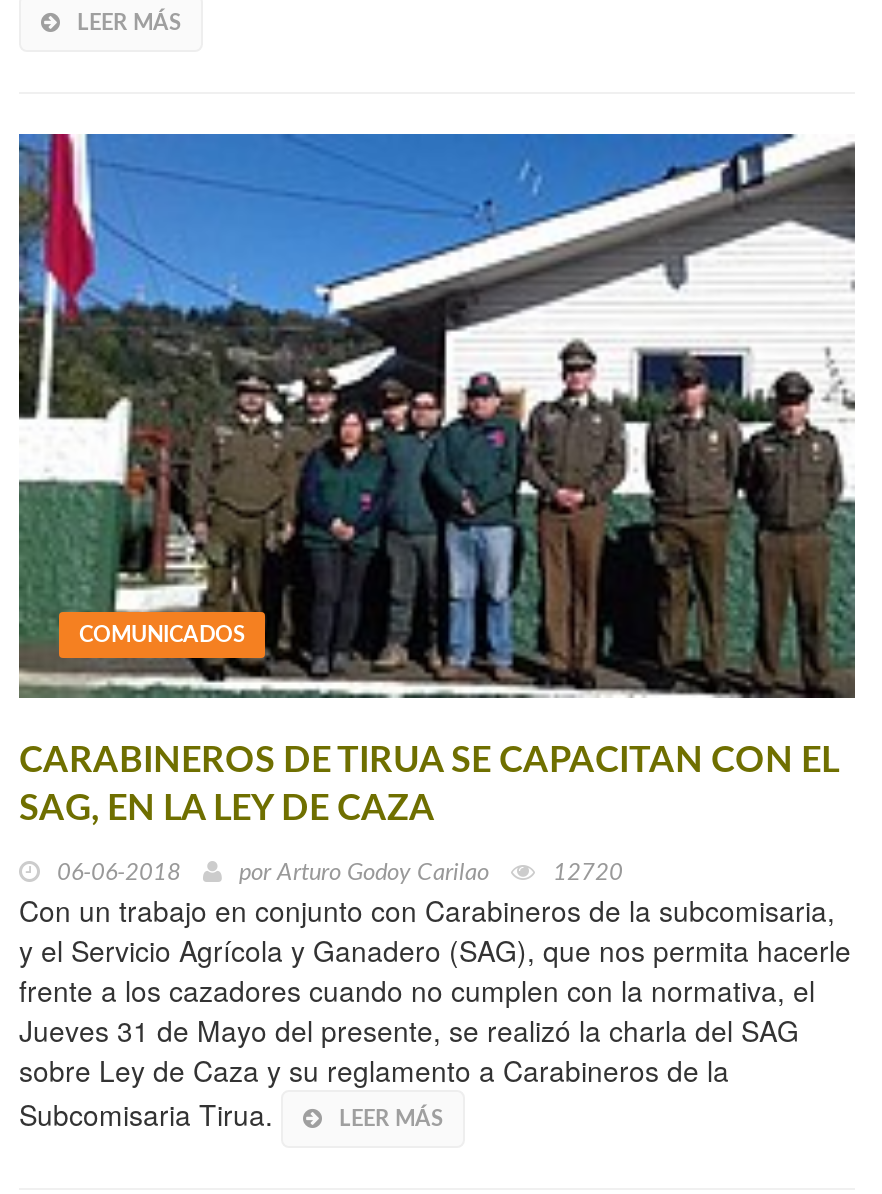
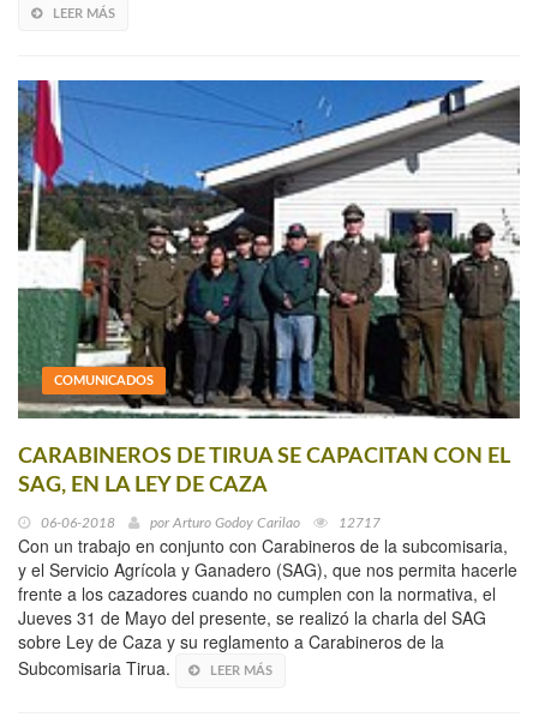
- 12720
+ 12717
